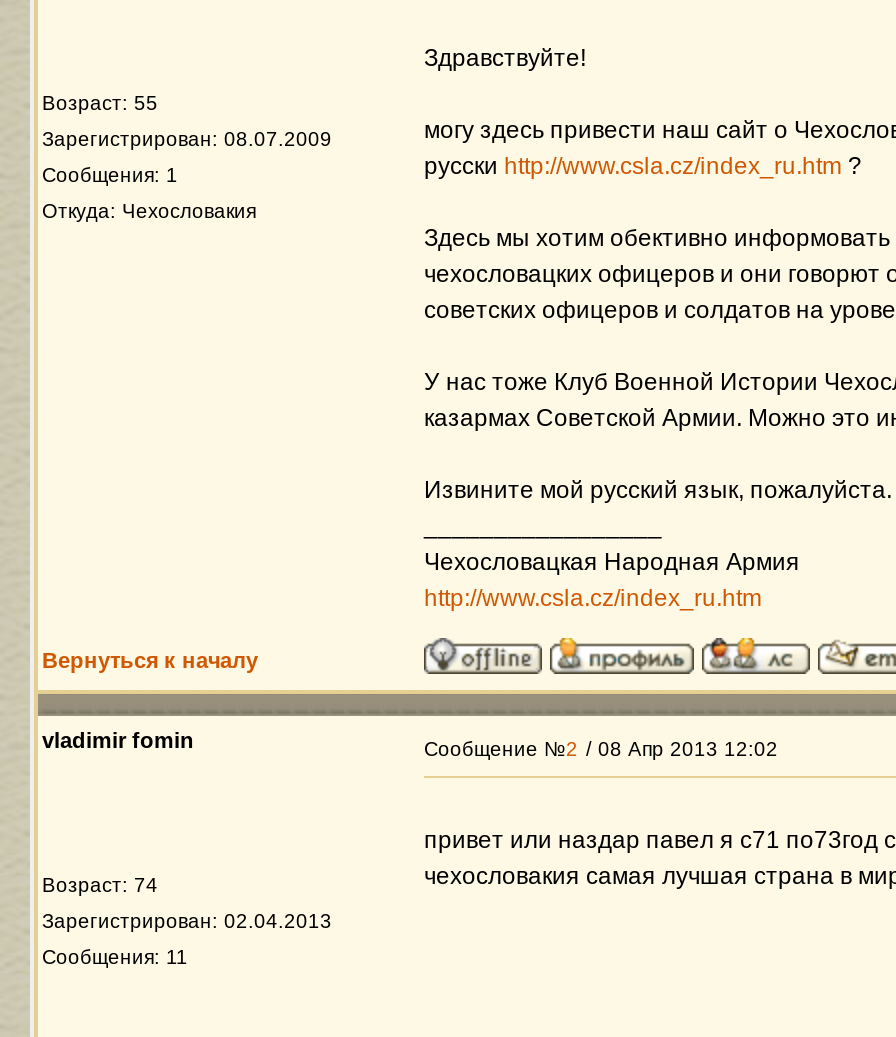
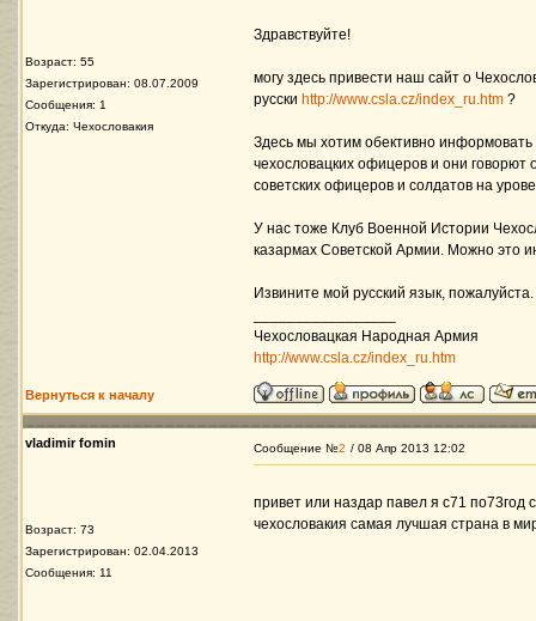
- Возраст: 74
+ Возраст: 73
